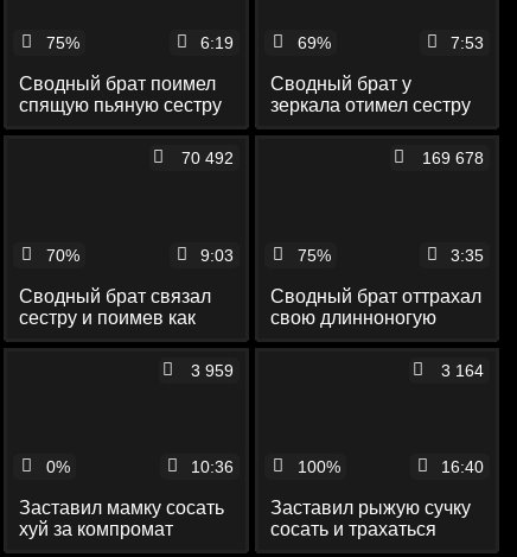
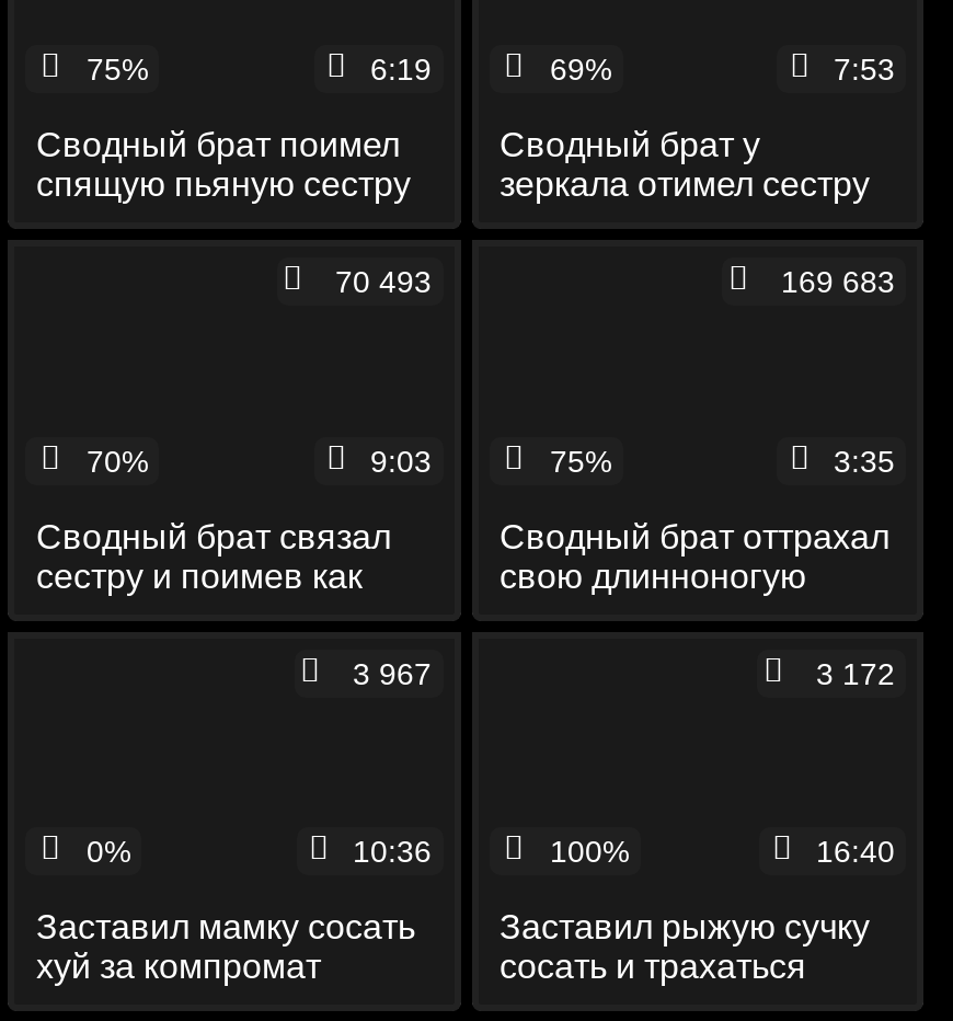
- 70 492
+ 70 493

- 169 678
+ 169 683

- 3 959
+ 3 967

- 3 164
+ 3 172
